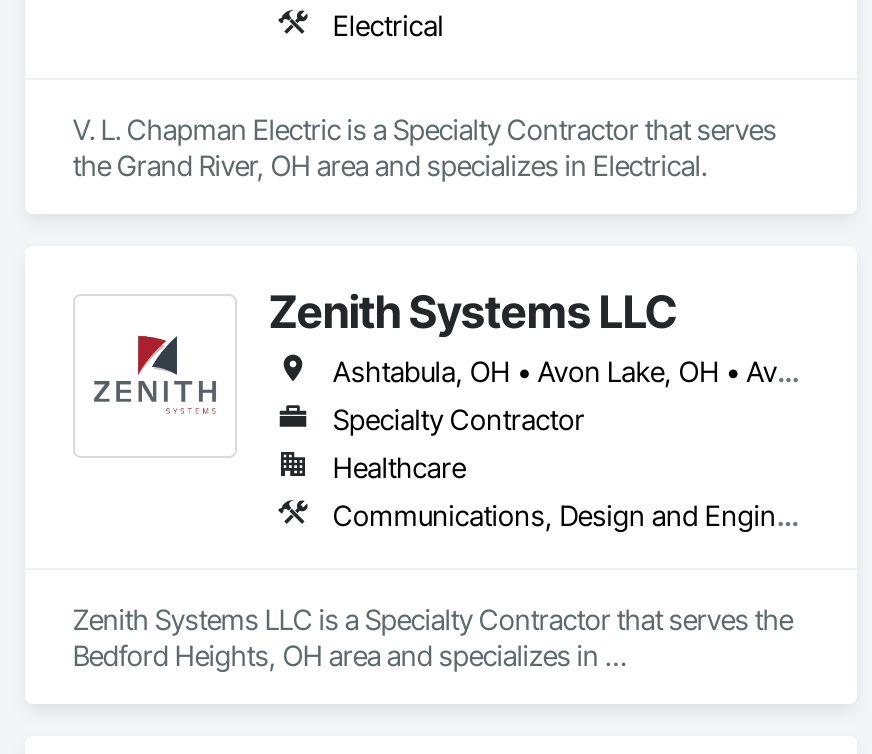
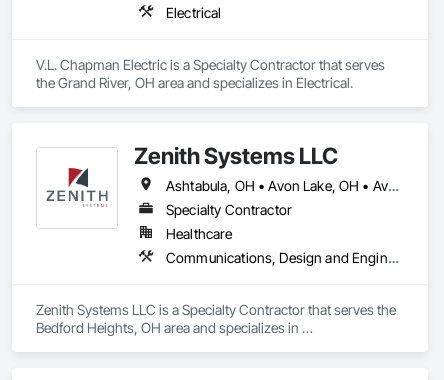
- V. L. Chapman Electric is a Specialty Contractor that serves
+ V.L. Chapman Electric is a Specialty Contractor that serves
